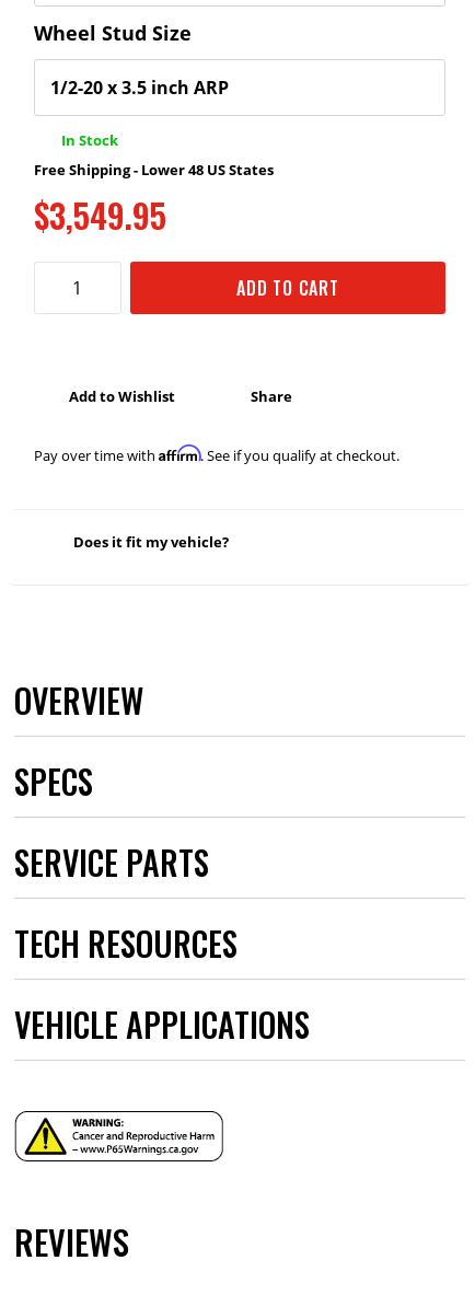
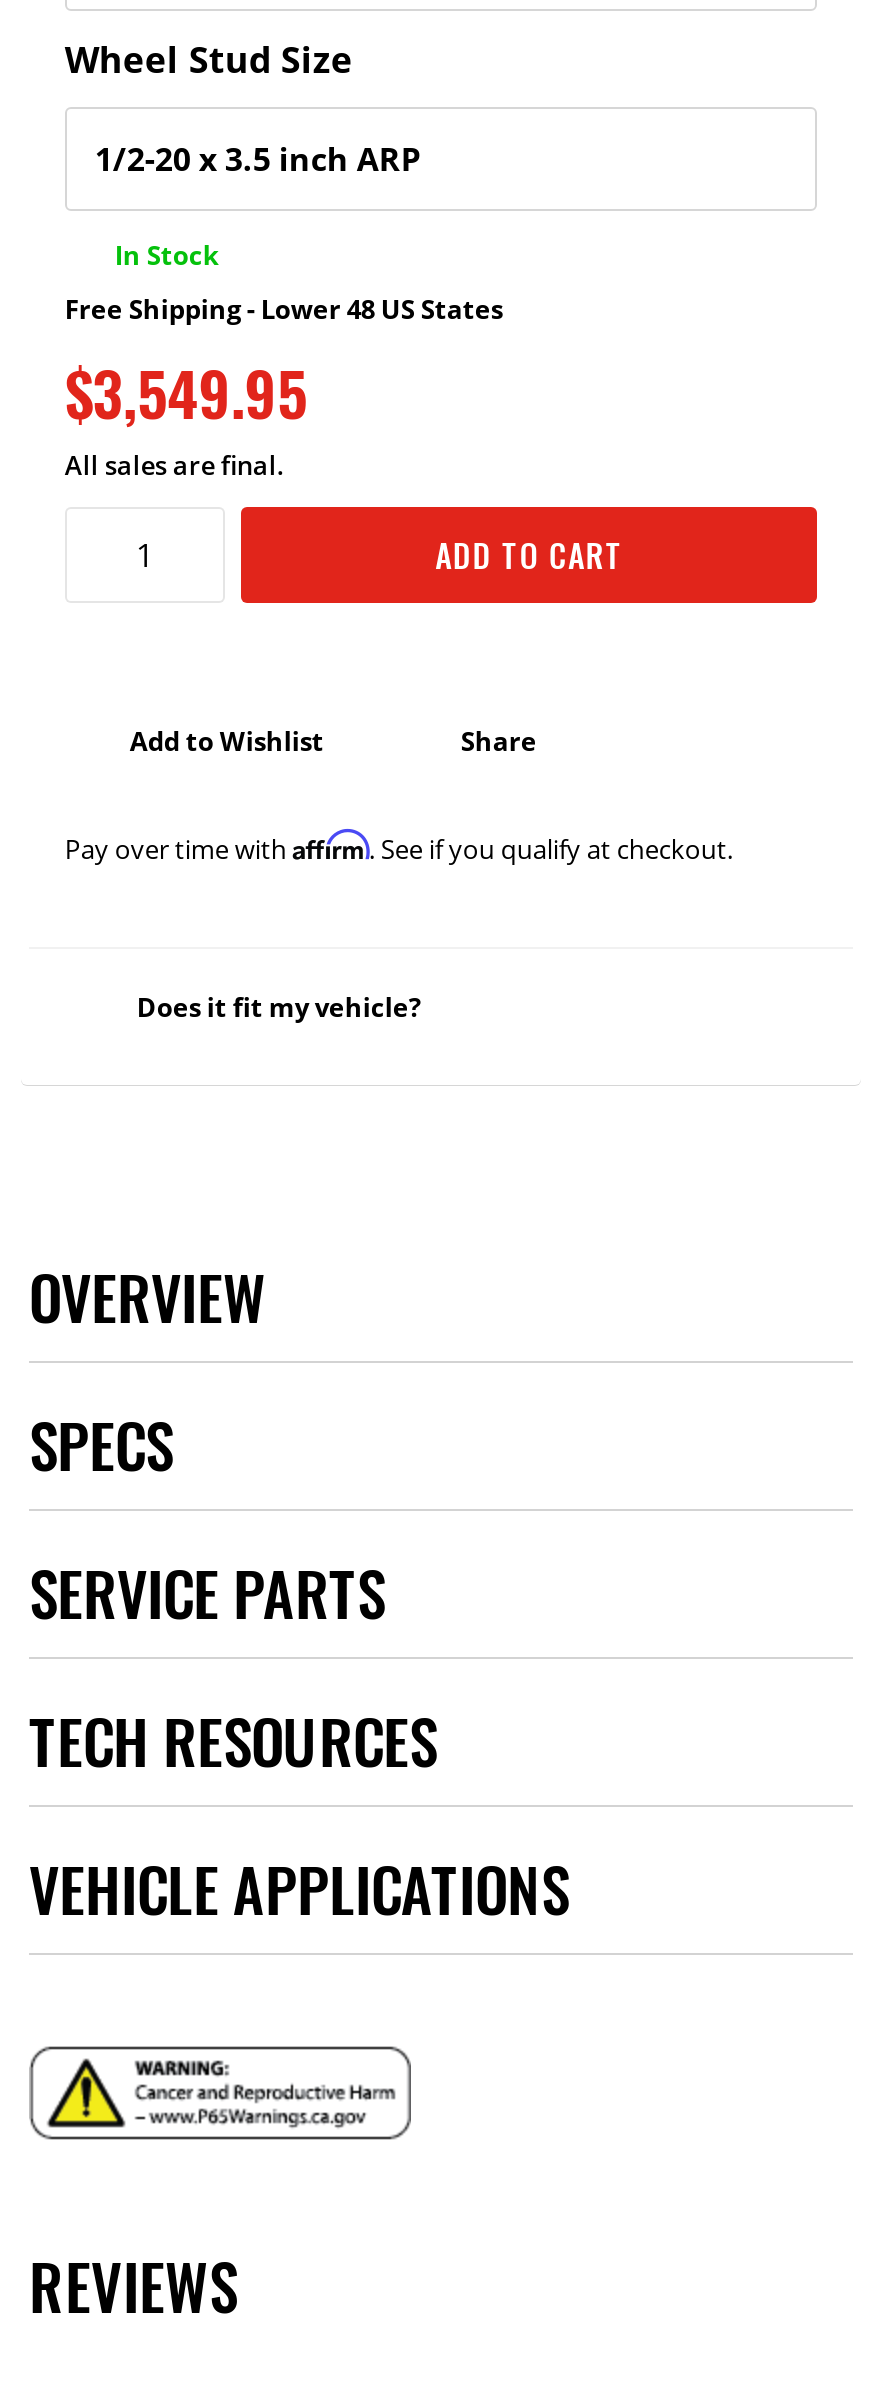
+ All sales are final.
